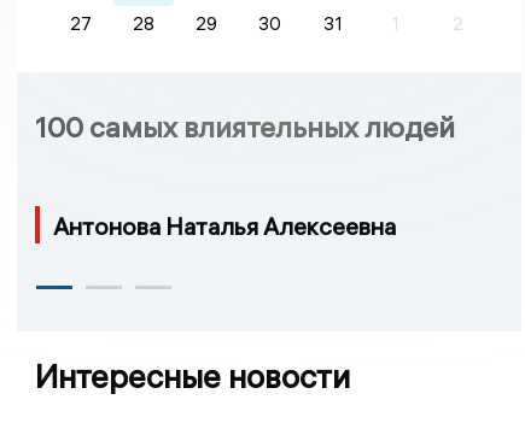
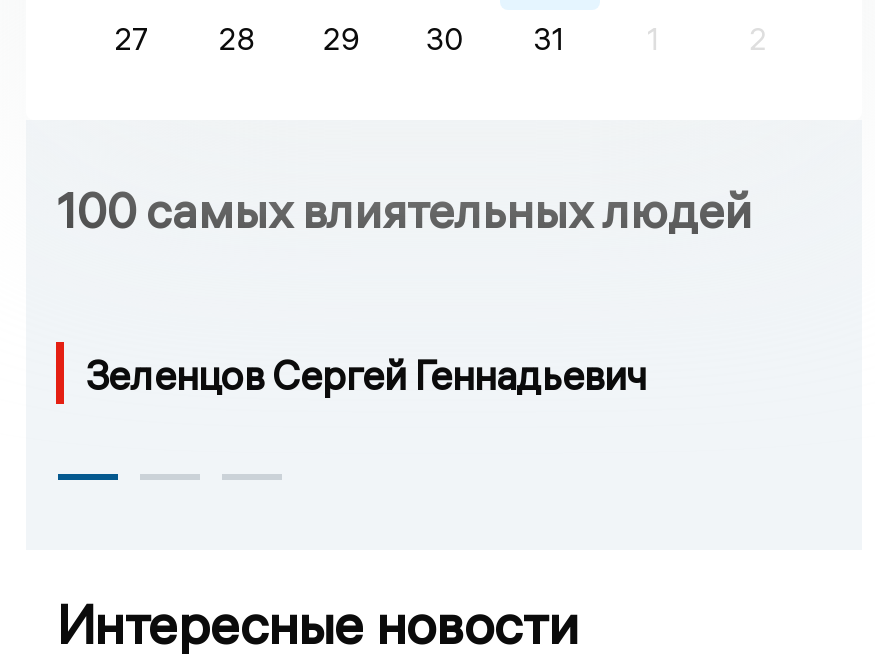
- Антонова Наталья Алексеевна
+ Зеленцов Сергей Геннадьевич
